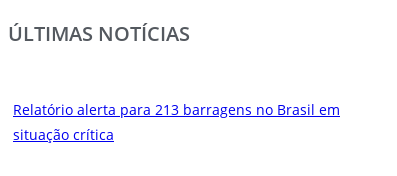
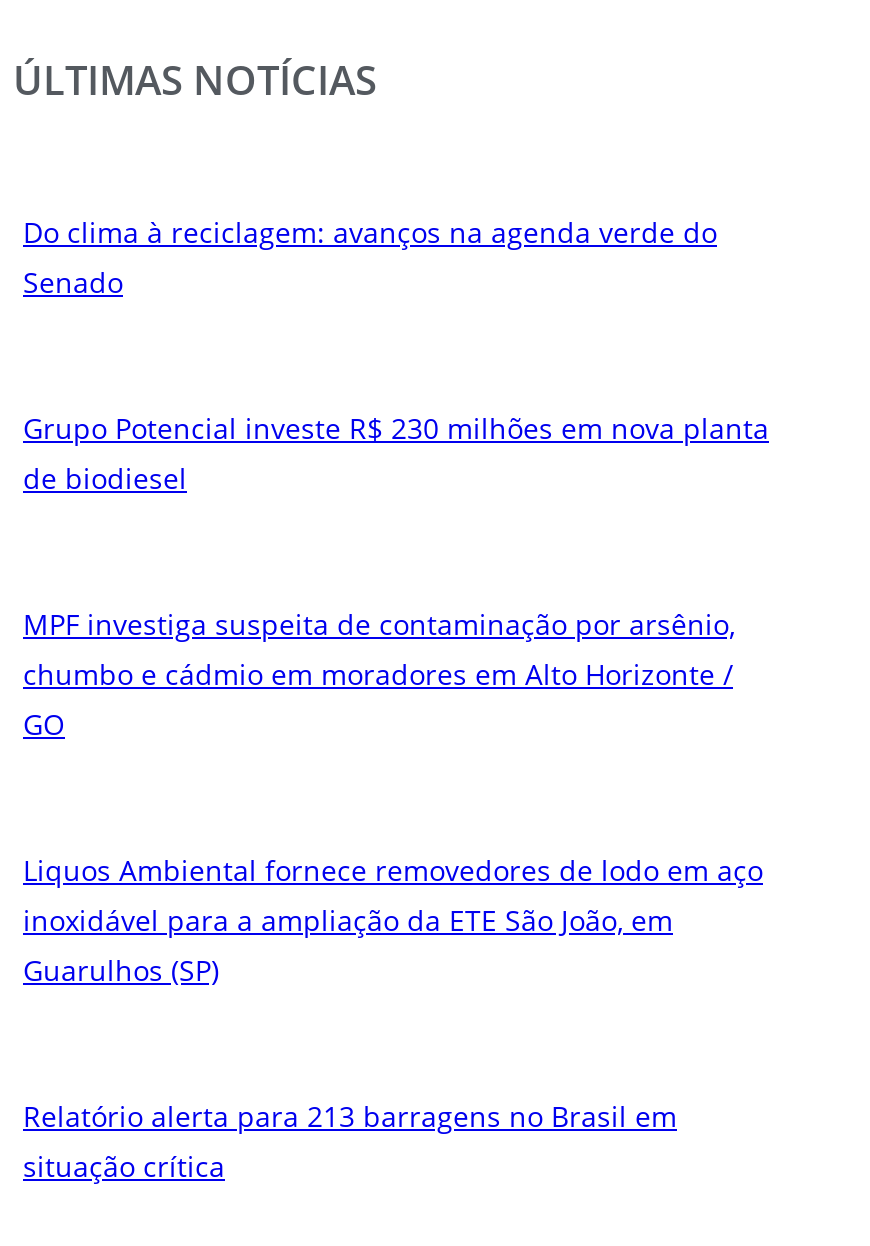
+ Do clima à reciclagem: avanços na agenda verde do
+ Senado

+ Grupo Potencial investe R$ 230 milhões em nova planta
+ de biodiesel

+ MPF investiga suspeita de contaminação por arsênio,
+ chumbo e cádmio em moradores em Alto Horizonte /
+ GO

+ Liquos Ambiental fornece removedores de lodo em aço
+ inoxidável para a ampliação da ETE São João, em
+ Guarulhos (SP)
